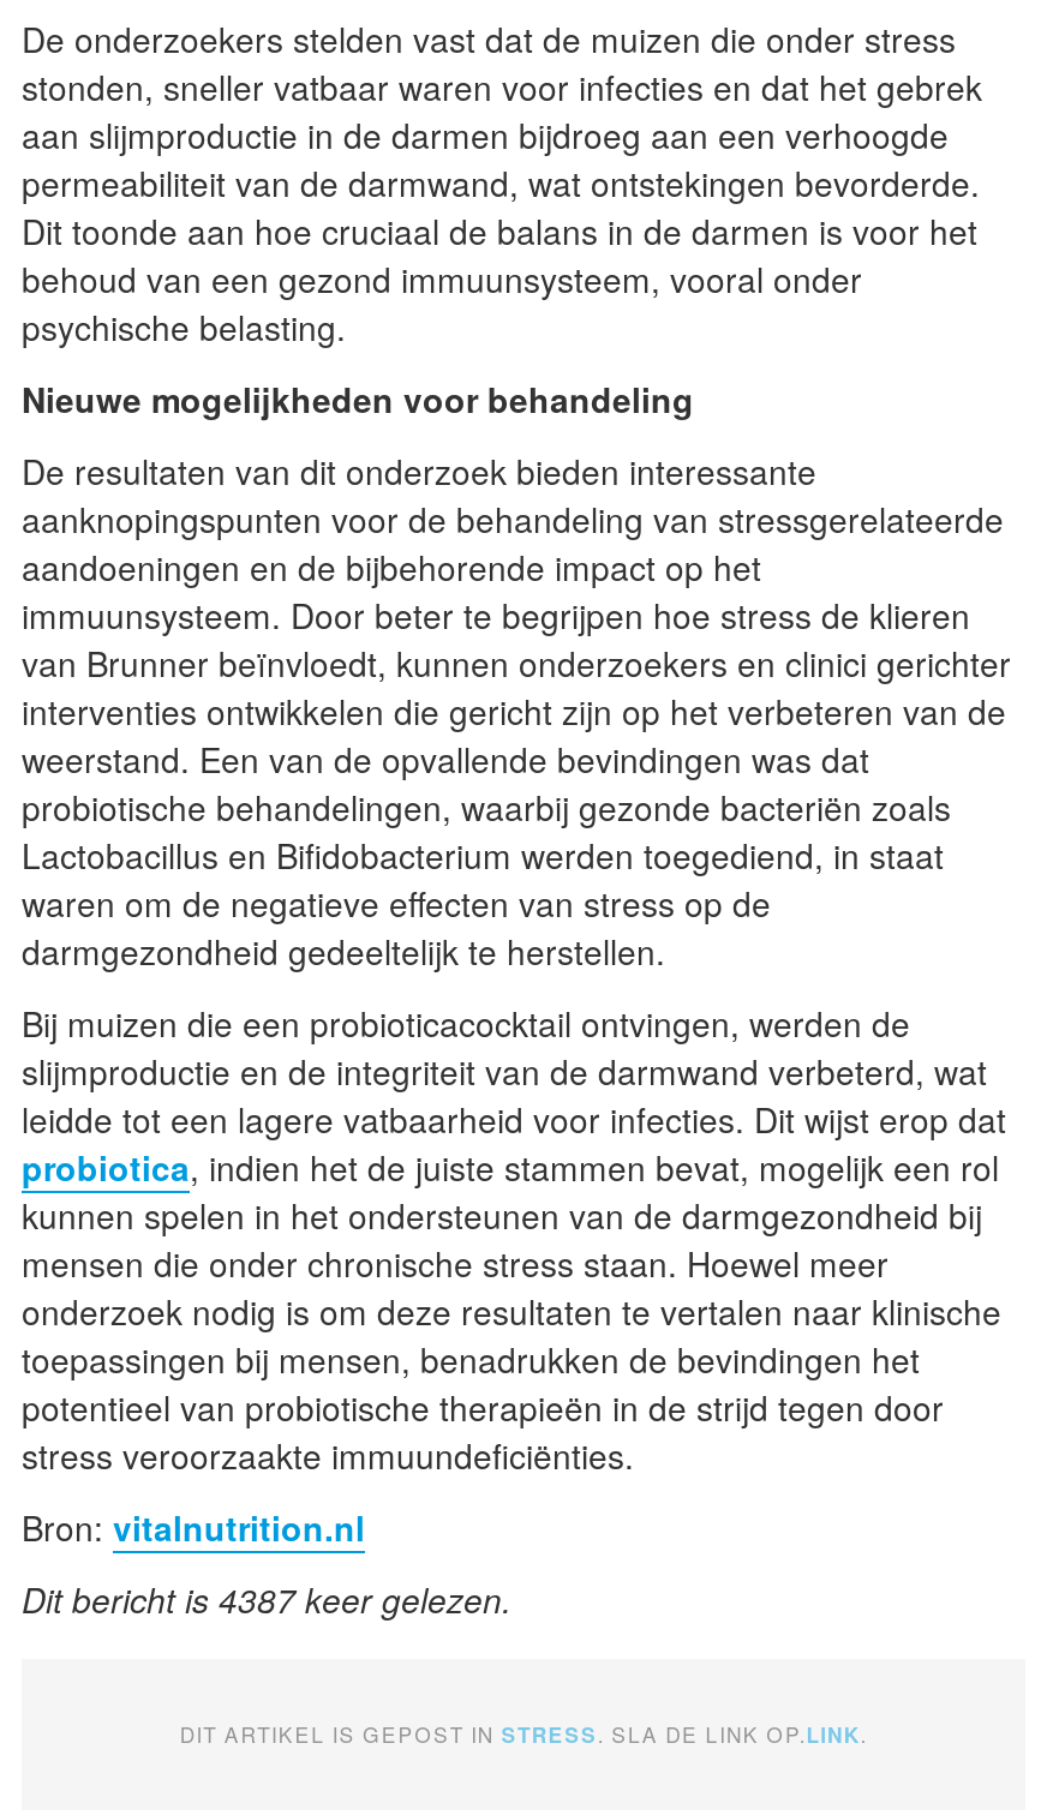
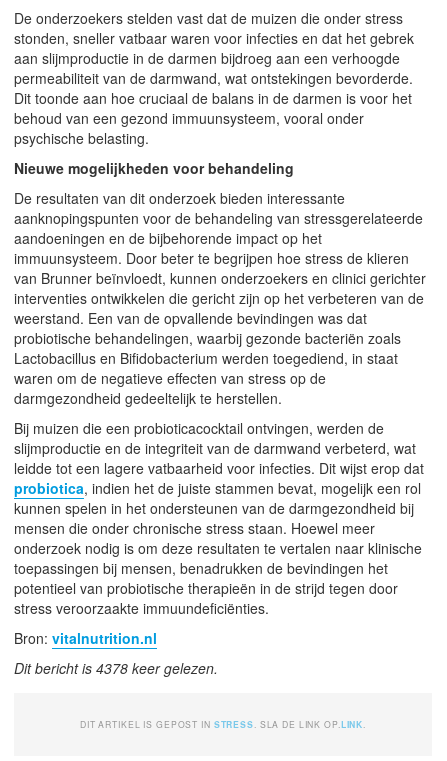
- Dit bericht is 4387 keer gelezen.
+ Dit bericht is 4378 keer gelezen.
